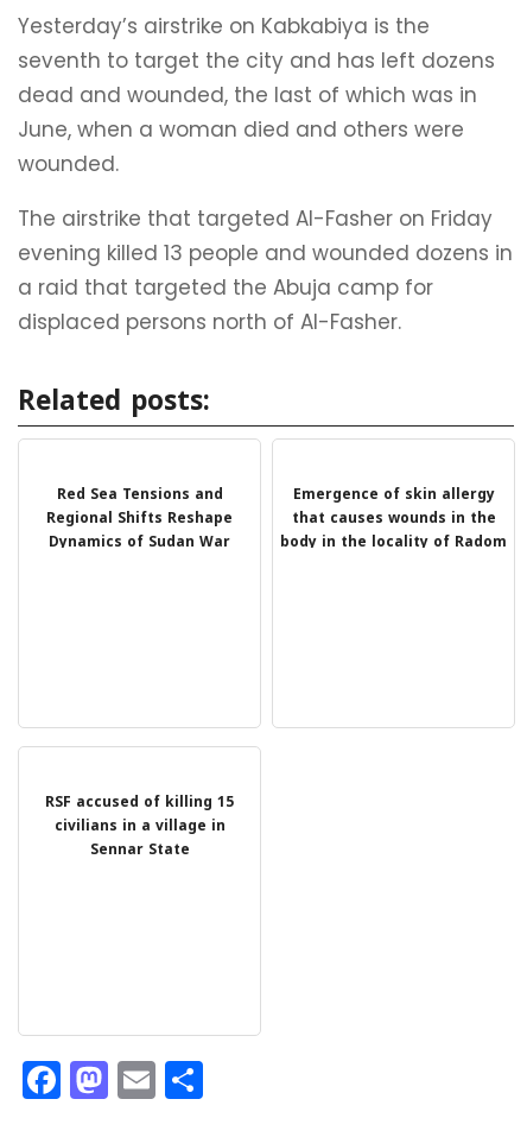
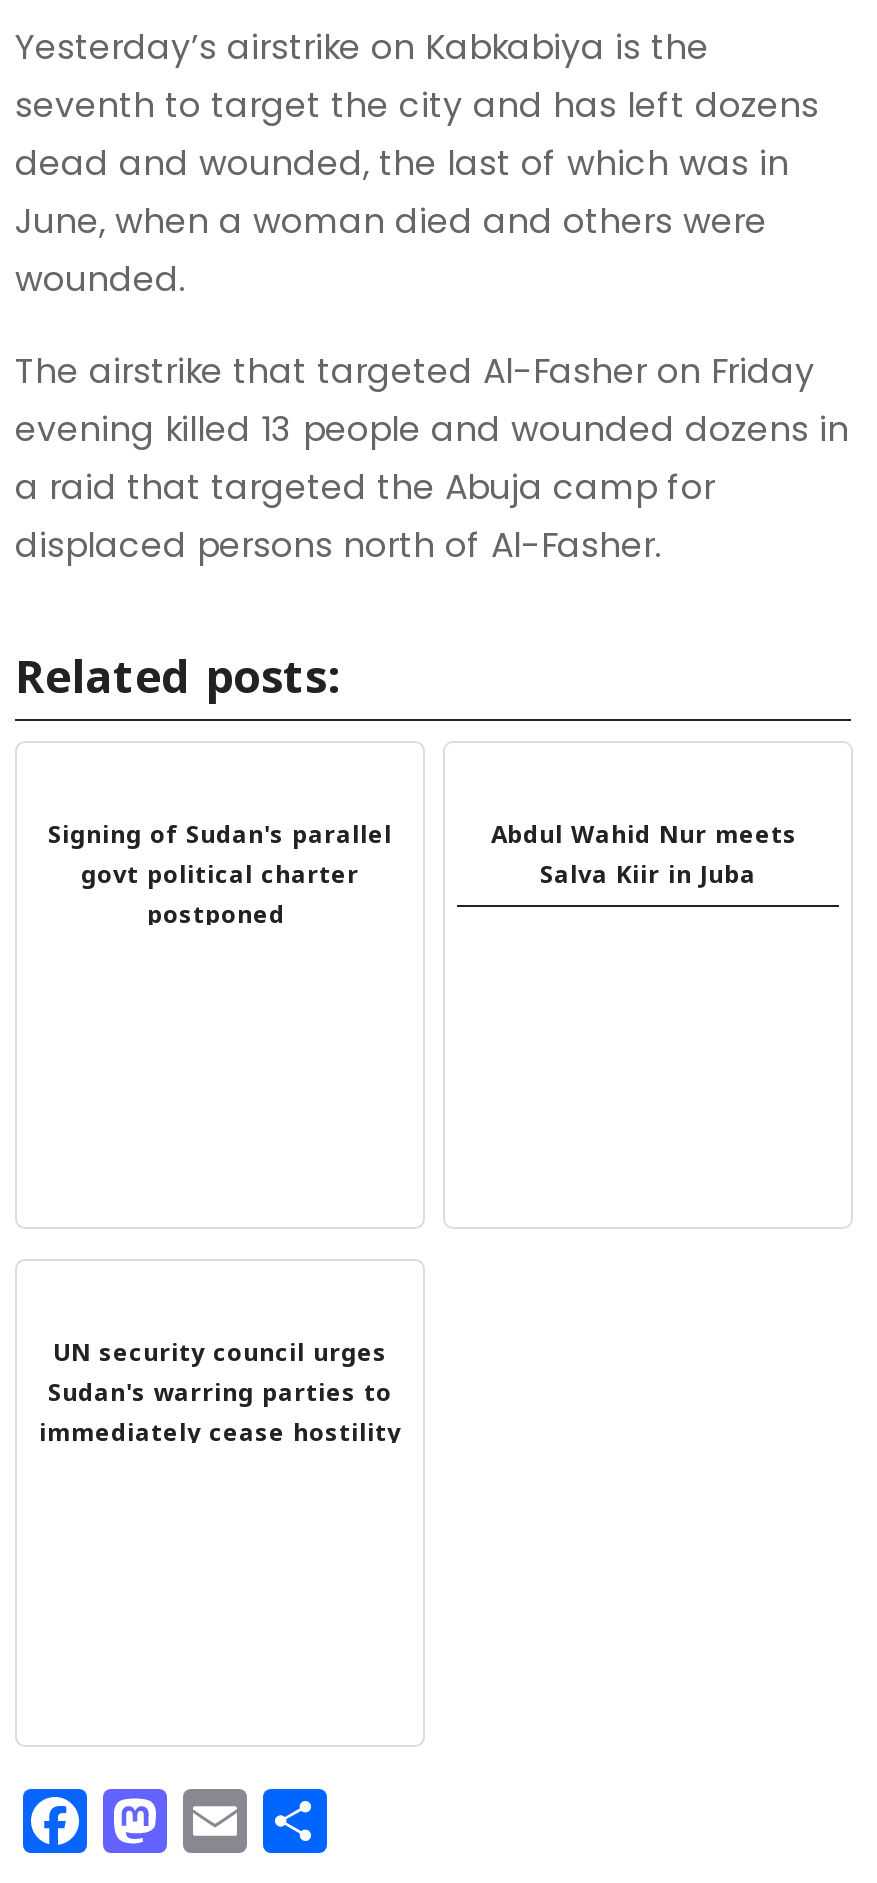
- Red Sea Tensions and
- Regional Shifts Reshape
- Dynamics of Sudan War
+ Signing of Sudan's parallel
+ govt political charter
+ postponed

- Emergence of skin allergy
- that causes wounds in the
- body in the locality of Radom
+ Abdul Wahid Nur meets
+ Salva Kiir in Juba

- RSF accused of killing 15
- civilians in a village in
- Sennar State
+ UN security council urges
+ Sudan's warring parties to
+ immediately cease hostility
